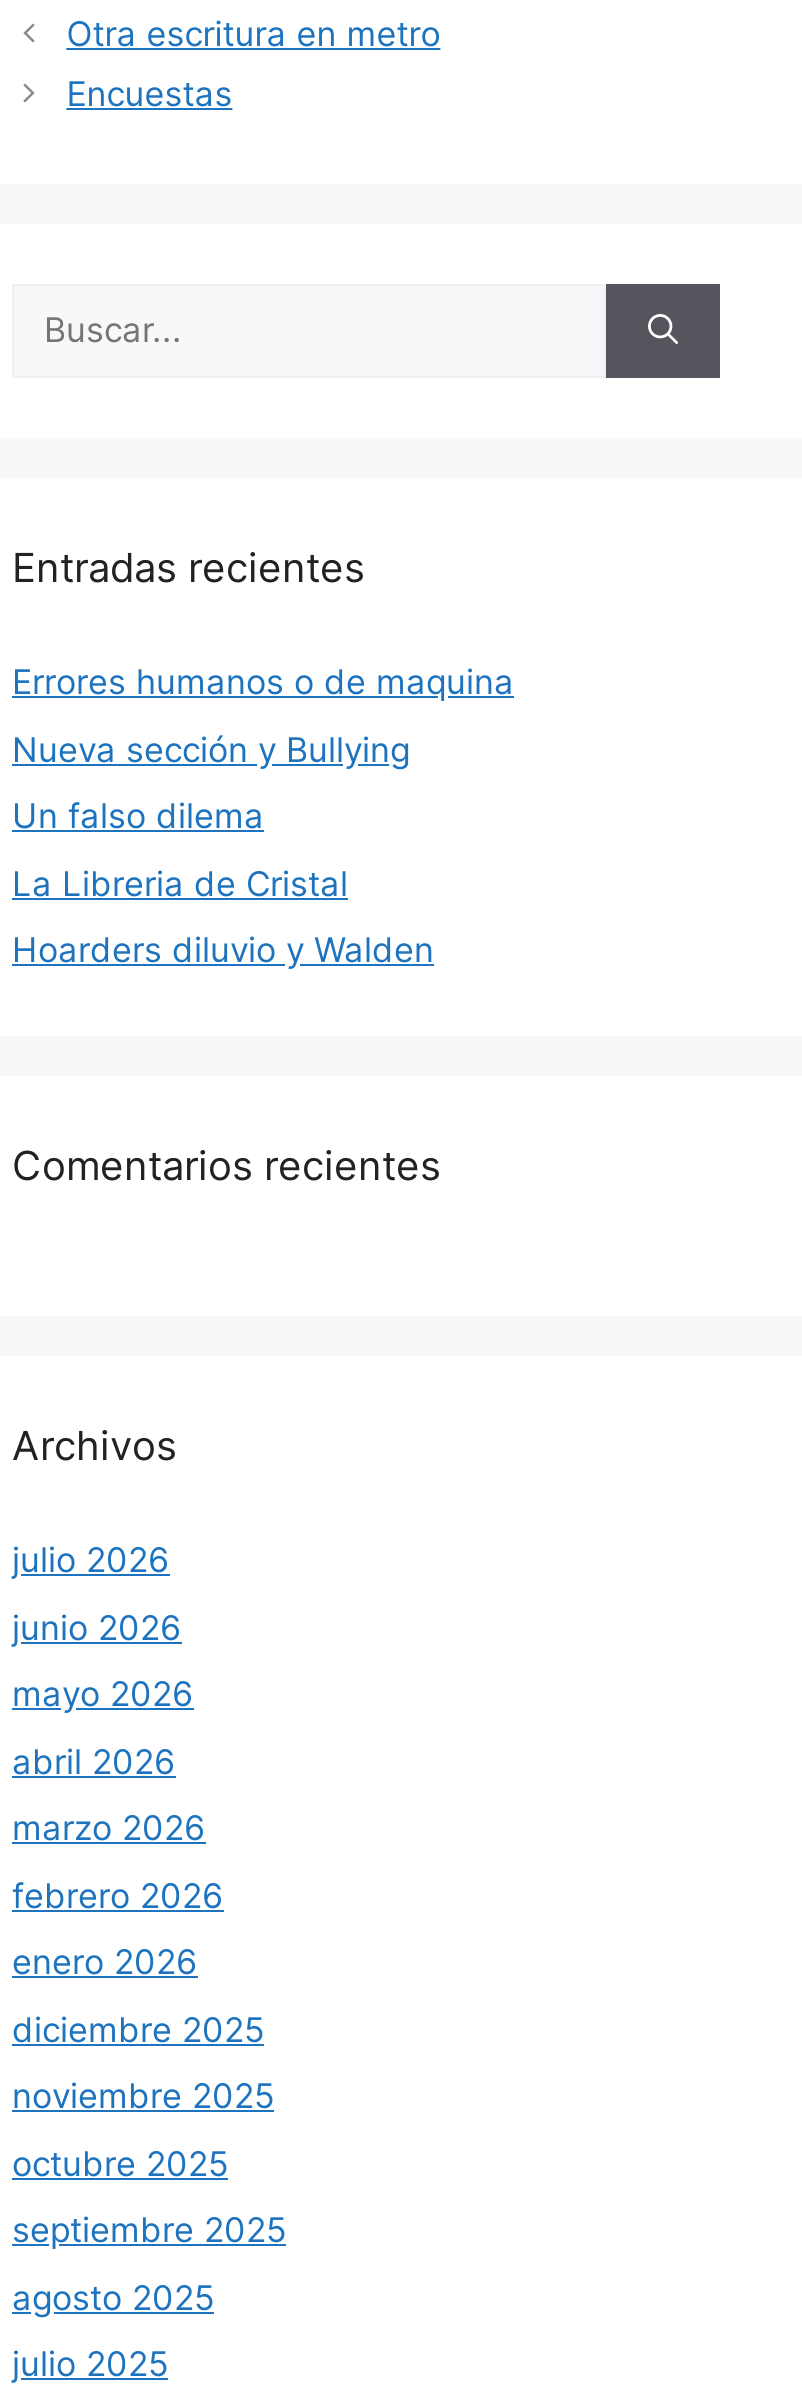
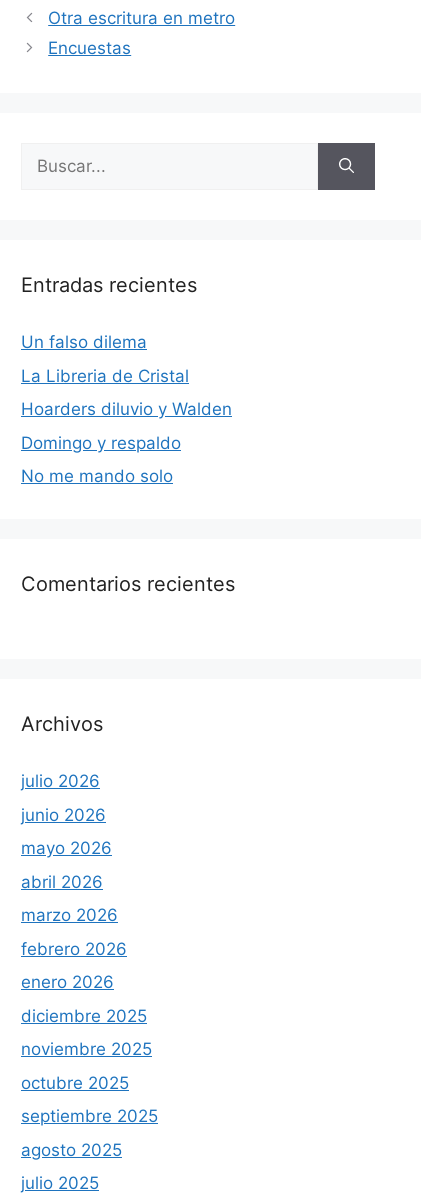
- Errores humanos o de maquina
- Nueva sección y Bullying

moved up: Un falso dilema | La Libreria de Cristal | Hoarders diluvio y Walden

+ Domingo y respaldo
+ No me mando solo
